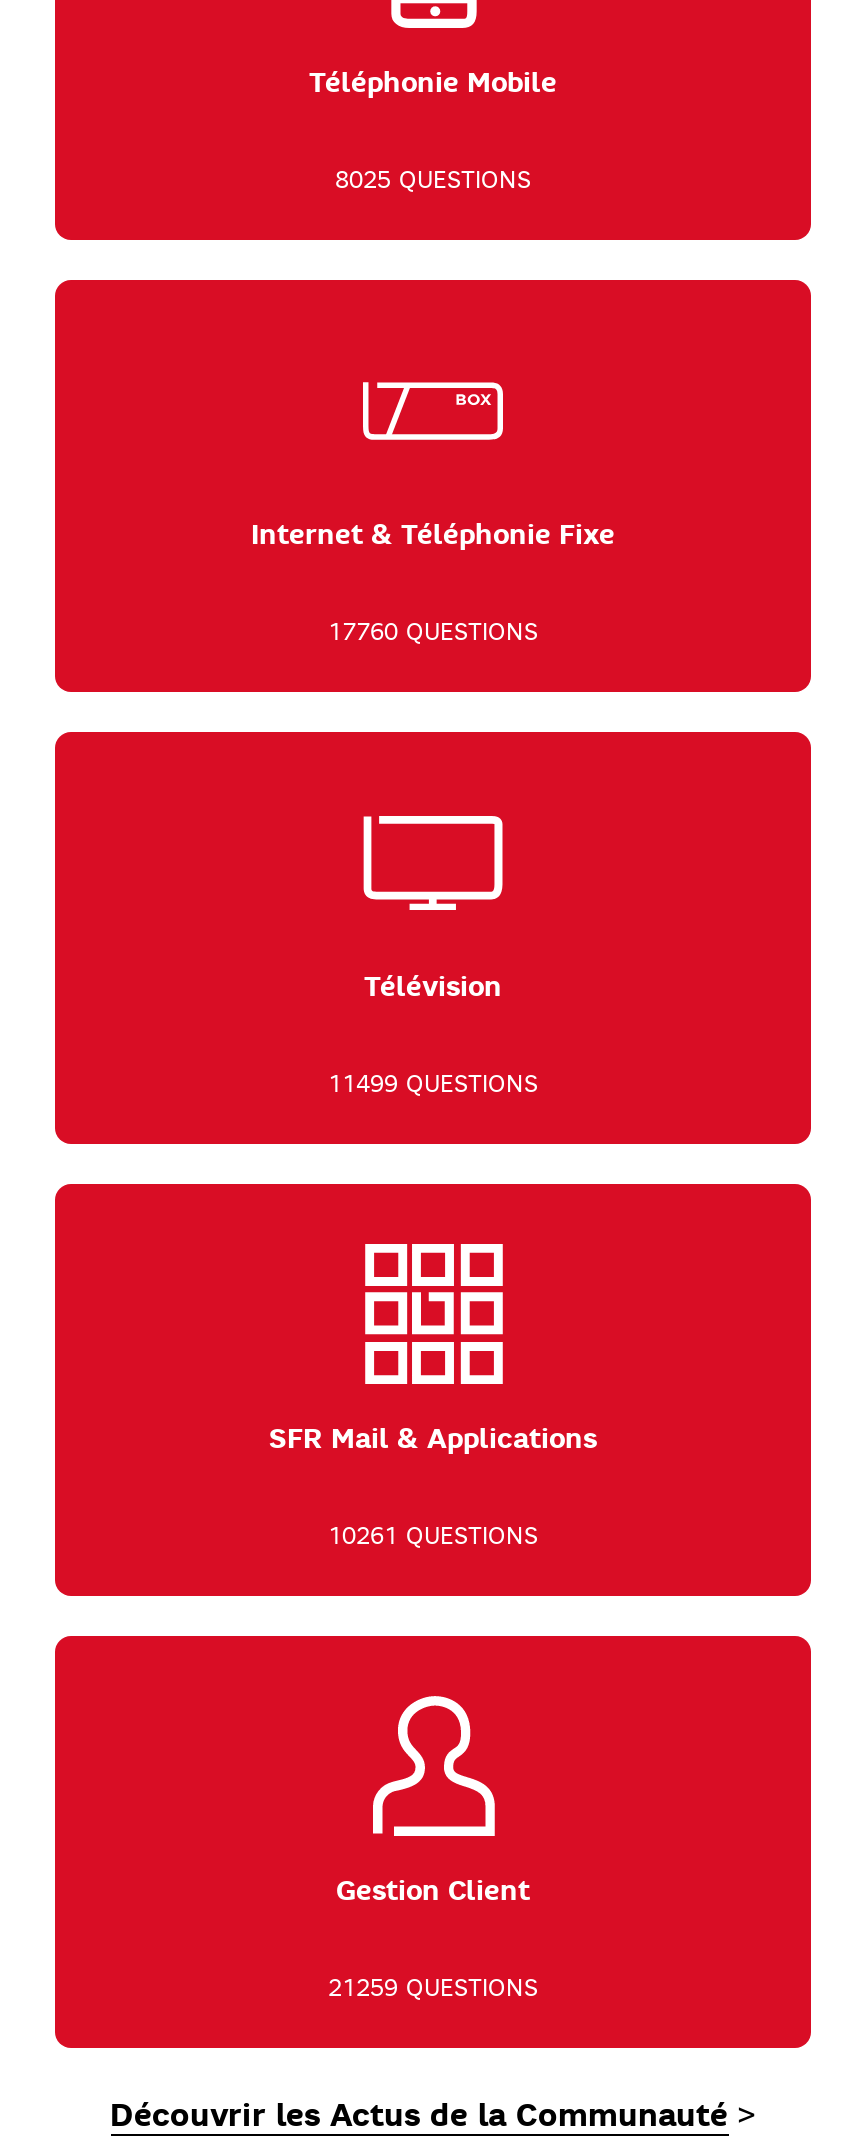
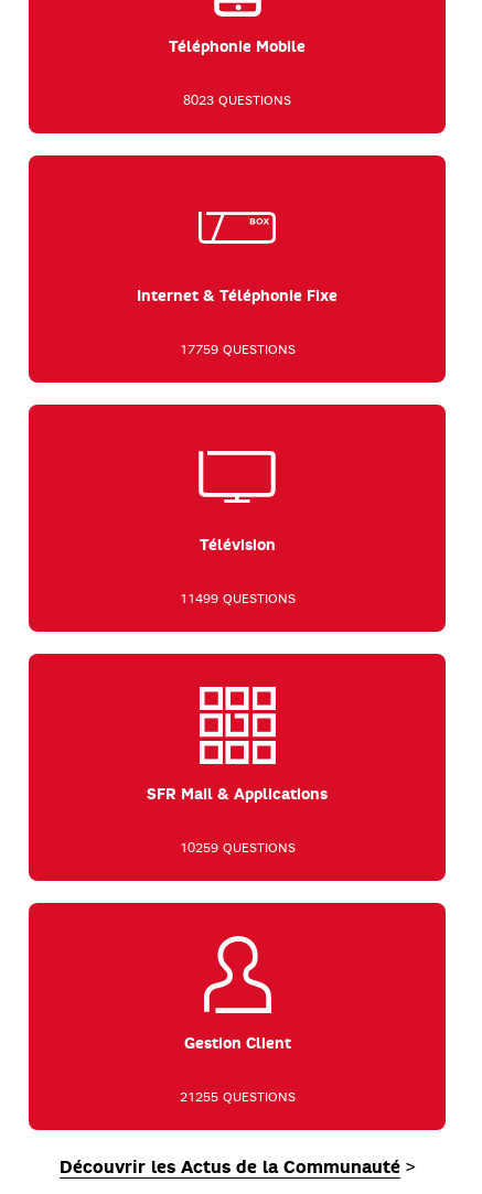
- 8025 QUESTIONS
+ 8023 QUESTIONS

- 17760 QUESTIONS
+ 17759 QUESTIONS

- 10261 QUESTIONS
+ 10259 QUESTIONS

- 21259 QUESTIONS
+ 21255 QUESTIONS
